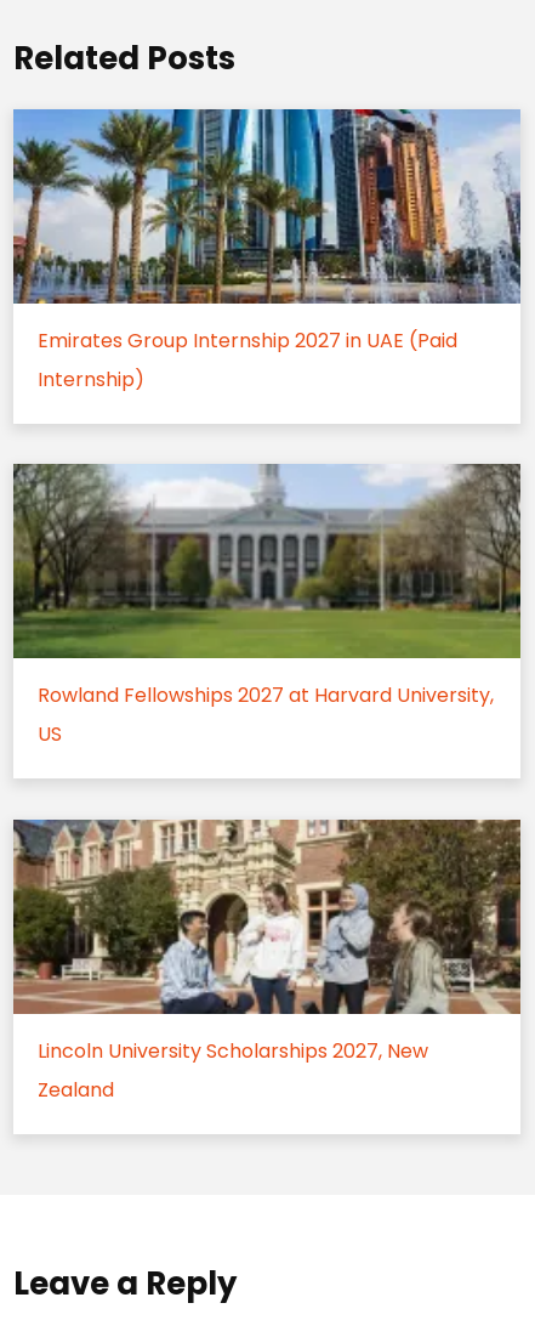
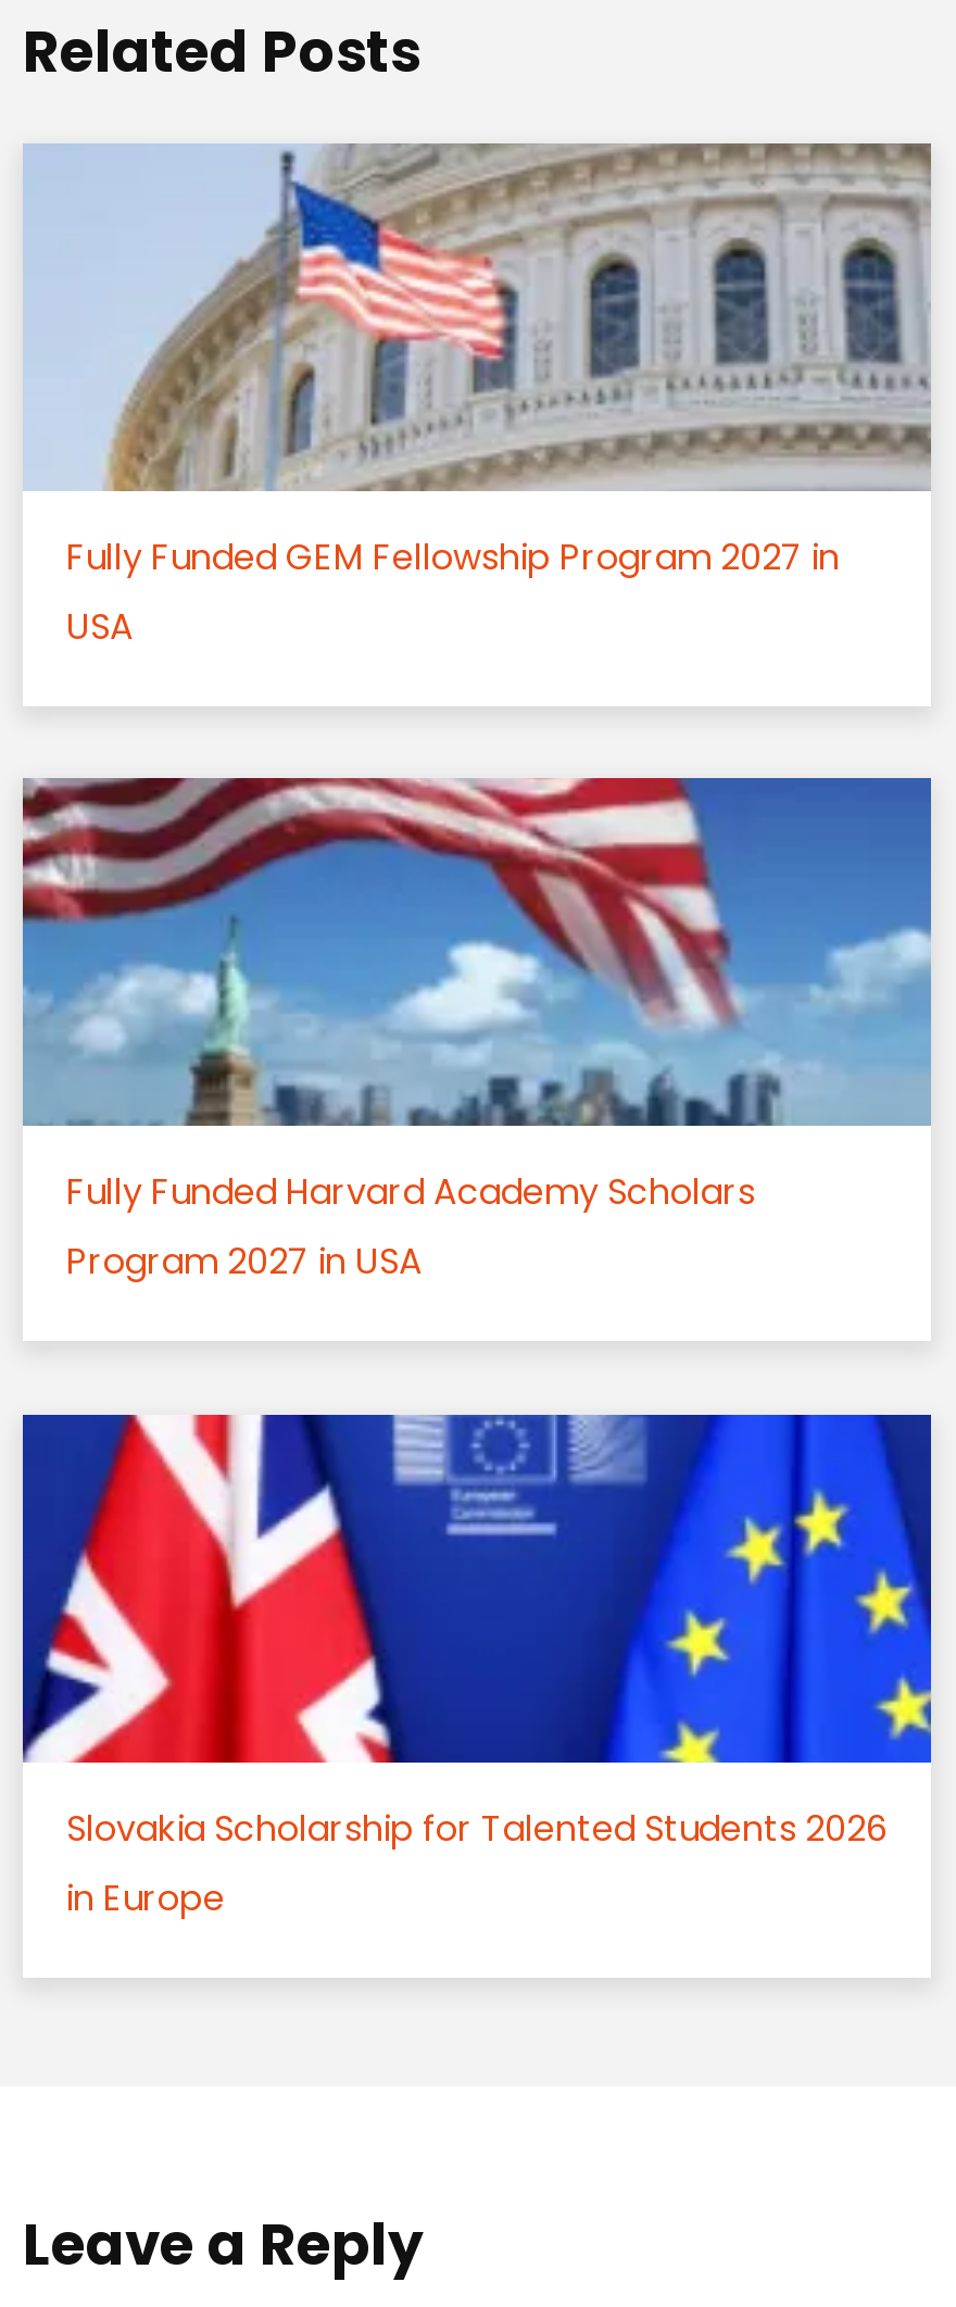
- [image]
- Emirates Group Internship 2027 in UAE (Paid
- Internship)
+ [image]
+ Fully Funded GEM Fellowship Program 2027 in
+ USA

- [image]
- Rowland Fellowships 2027 at Harvard University,
- US
+ [image]
+ Fully Funded Harvard Academy Scholars
+ Program 2027 in USA

- [image]
- Lincoln University Scholarships 2027, New
- Zealand
+ [image]
+ Slovakia Scholarship for Talented Students 2026
+ in Europe
